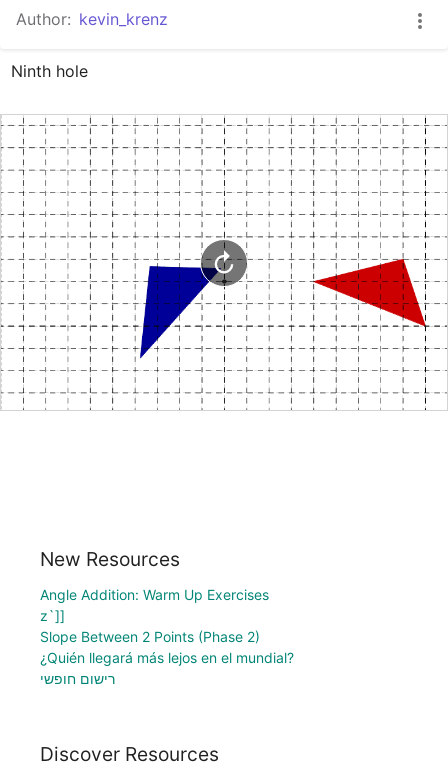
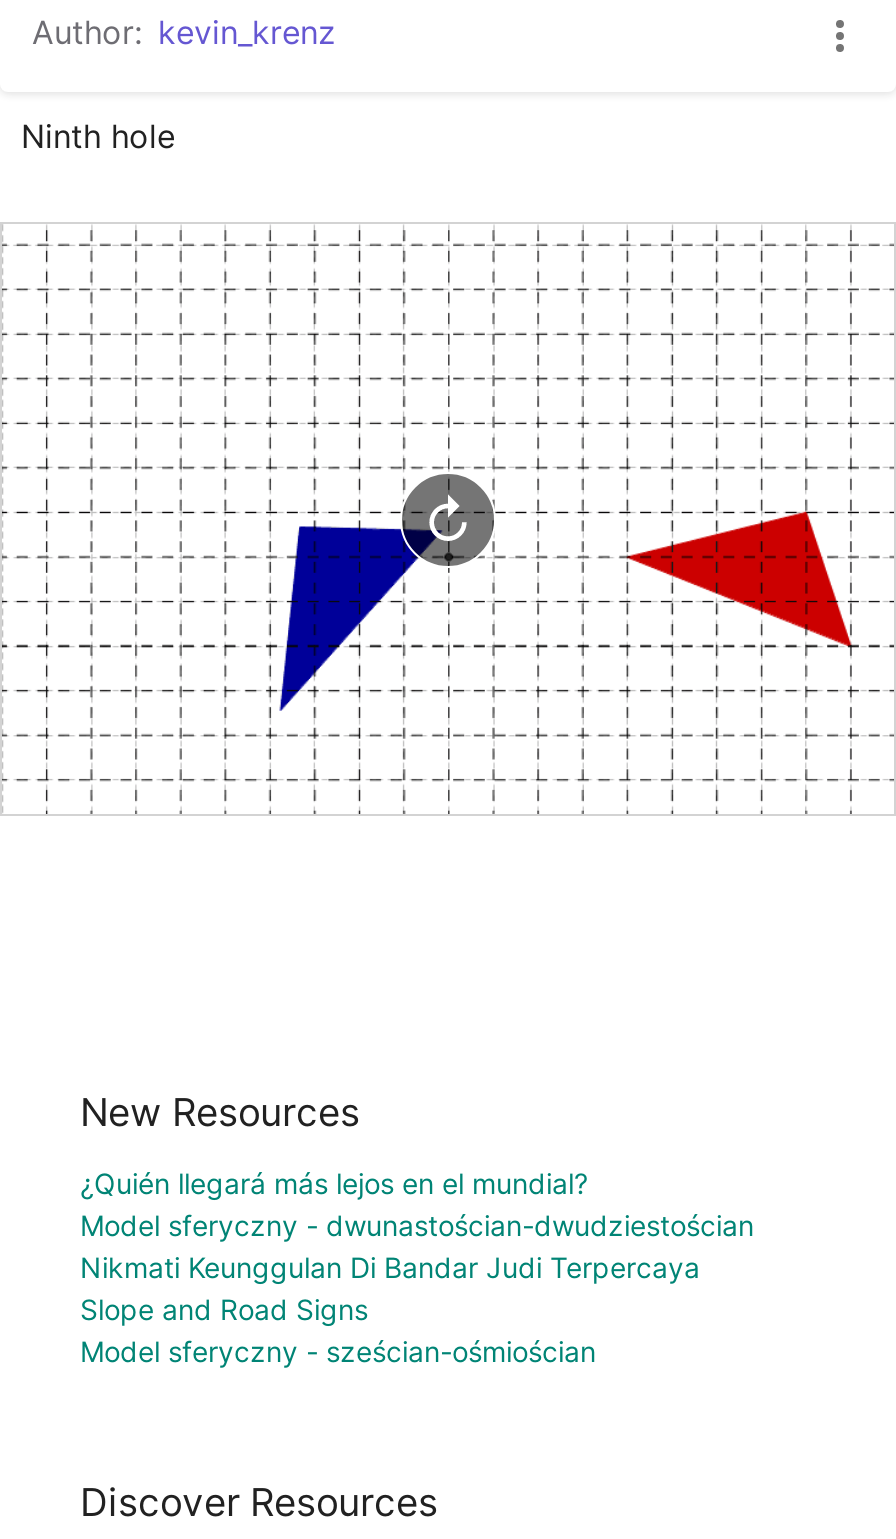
- Angle Addition: Warm Up Exercises
- z`]]
- Slope Between 2 Points (Phase 2)

moved up: ¿Quién llegará más lejos en el mundial?

- רישום חופשי
+ Model sferyczny - dwunastościan-dwudziestościan
+ Nikmati Keunggulan Di Bandar Judi Terpercaya
+ Slope and Road Signs
+ Model sferyczny - sześcian-ośmiościan
